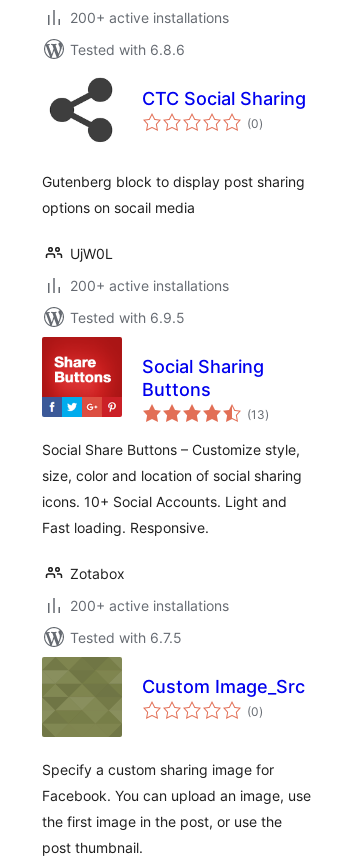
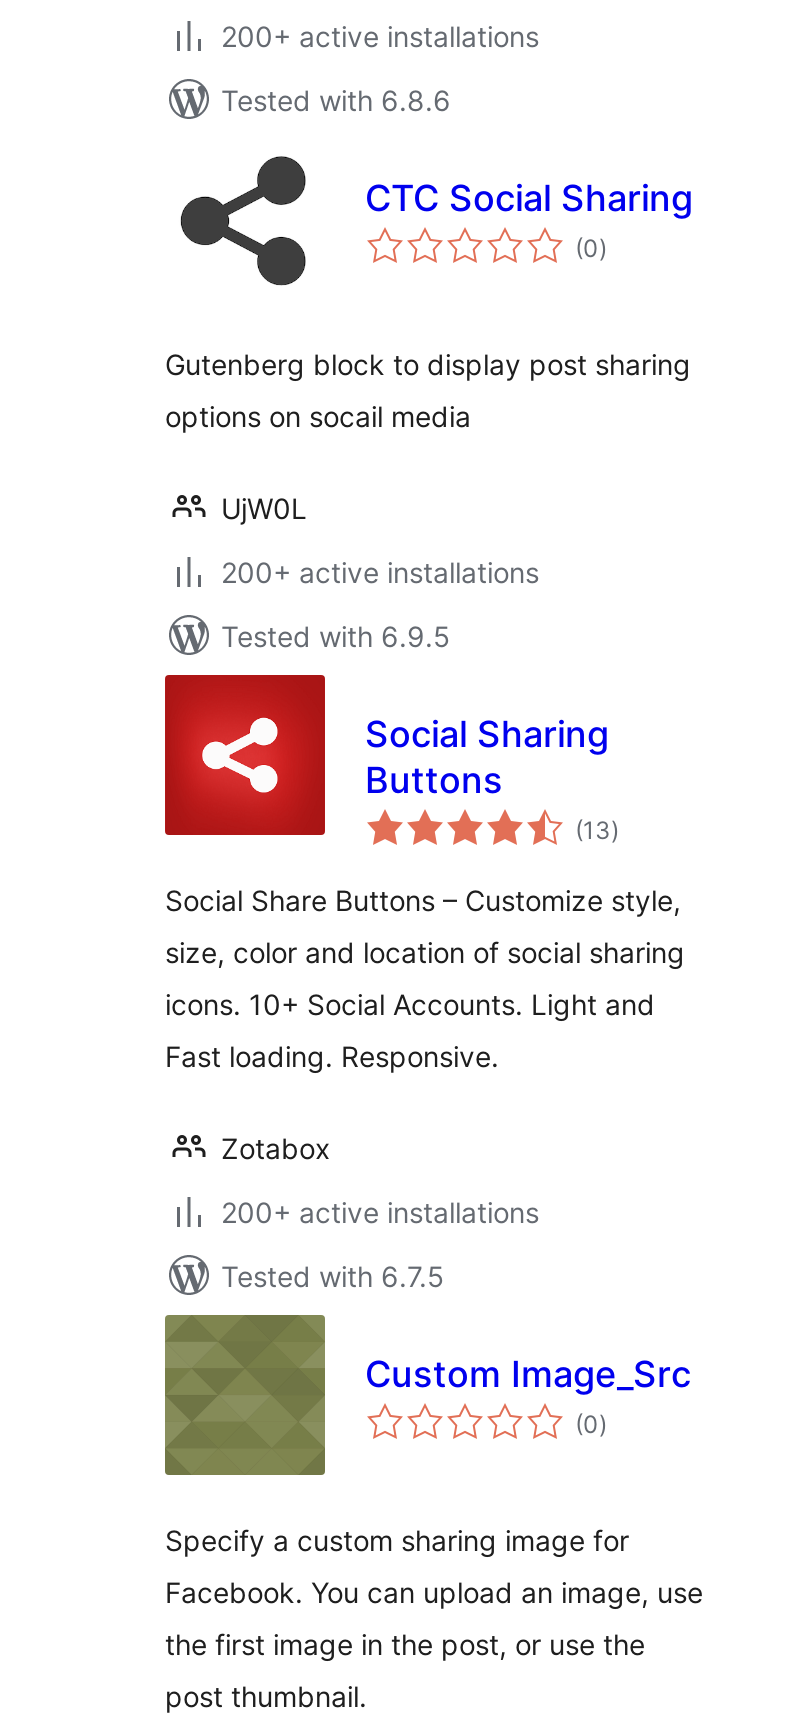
- [image]
+ [image]
